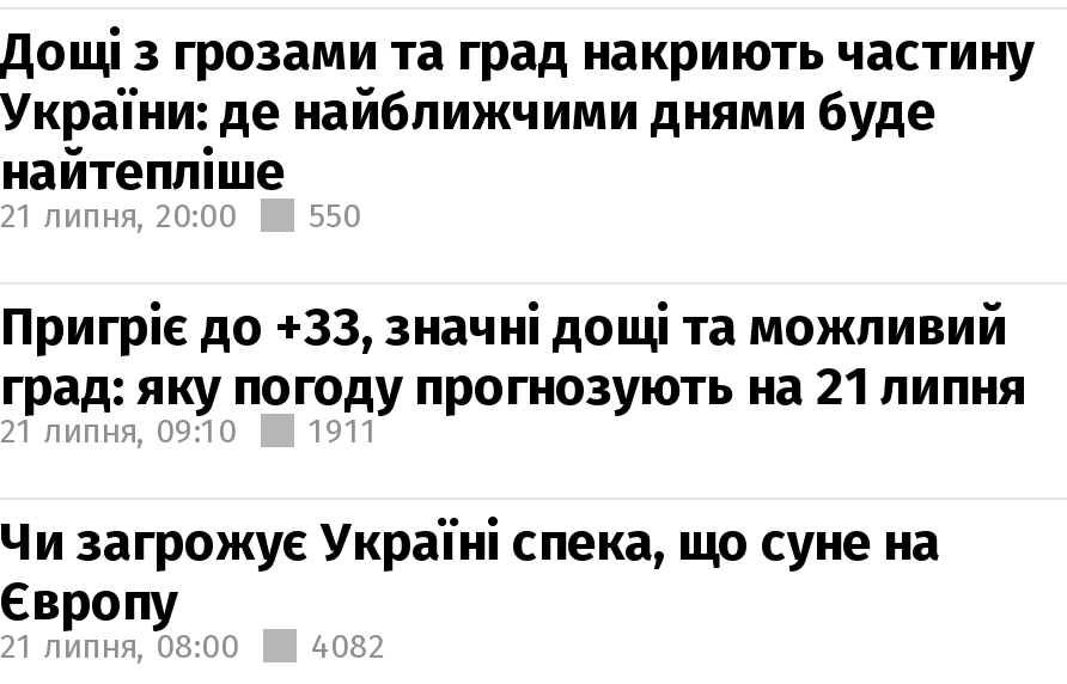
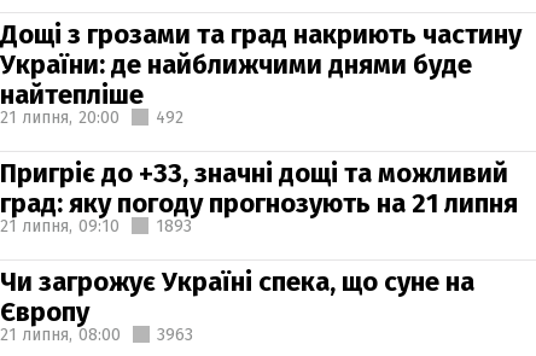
- 21 липня, 20:00 550
+ 21 липня, 20:00 492

- 1911
+ 1893

- 21 липня, 08:00 4082
+ 21 липня, 08:00 3963
